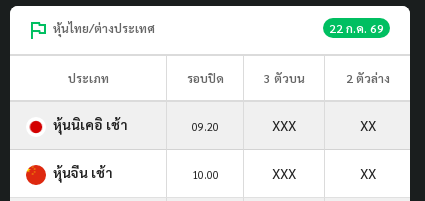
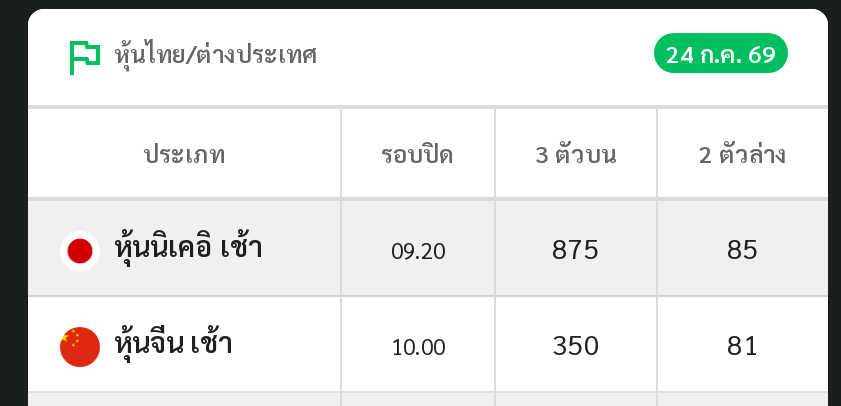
- 22 ก.ค. 69
+ 24 ก.ค. 69

- XXX
- XX
+ 875
+ 85

- XXX
- XX
+ 350
+ 81
